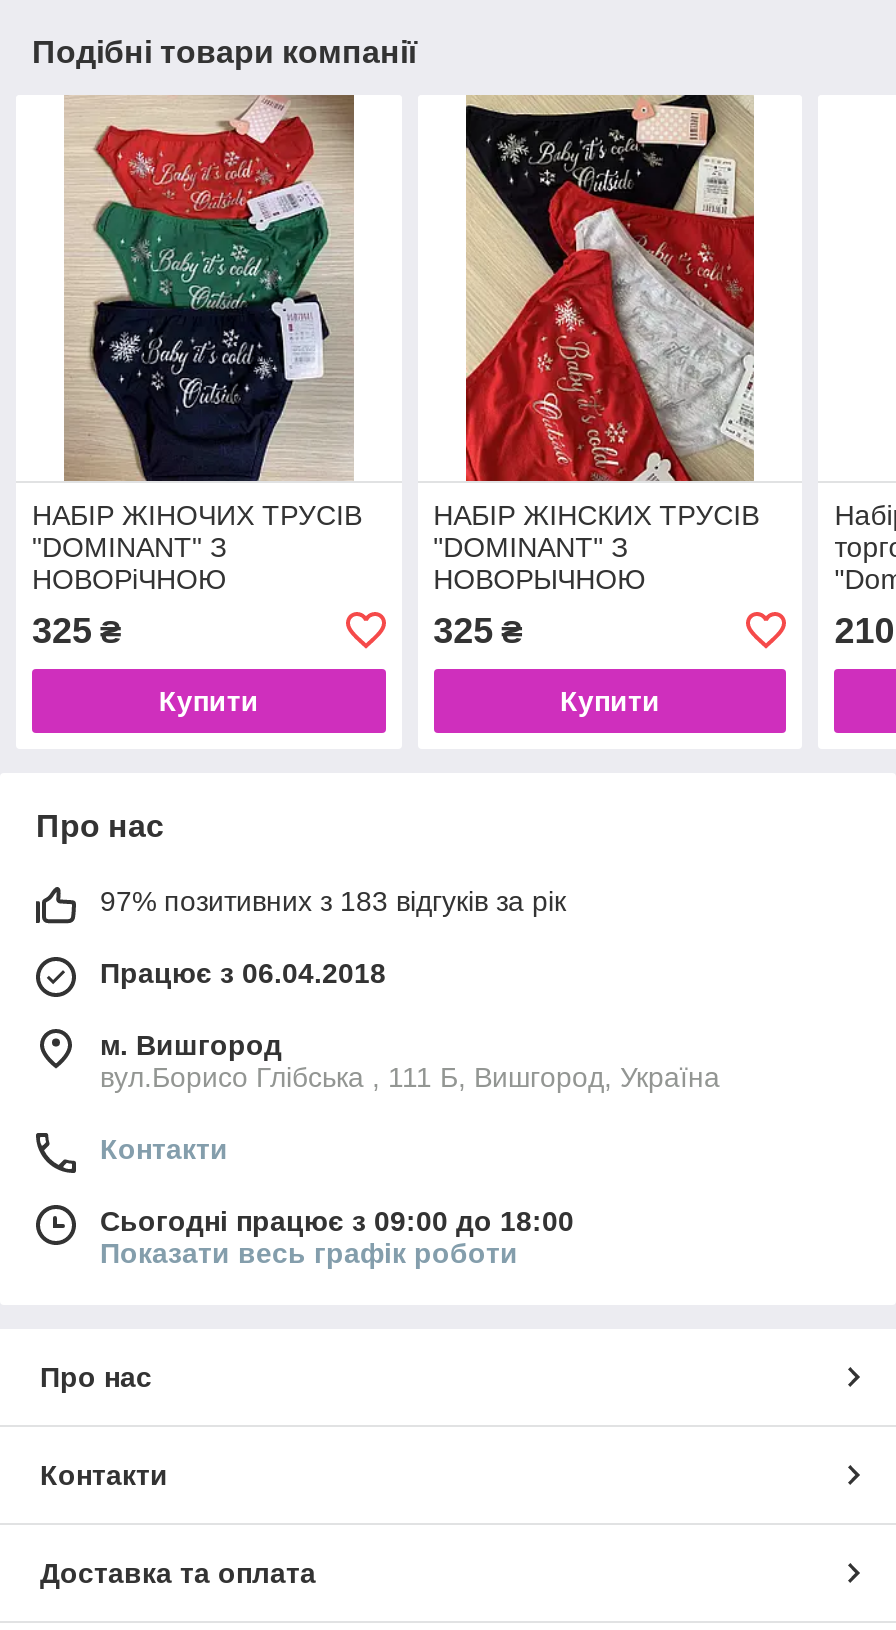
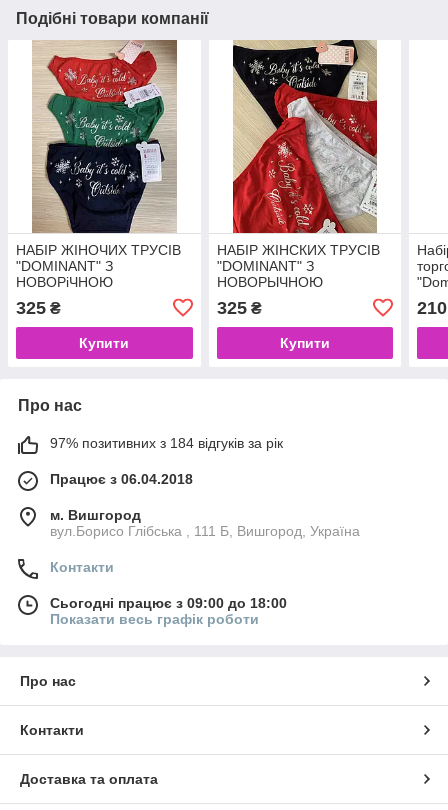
- 97% позитивних з 183 відгуків за рік
+ 97% позитивних з 184 відгуків за рік
